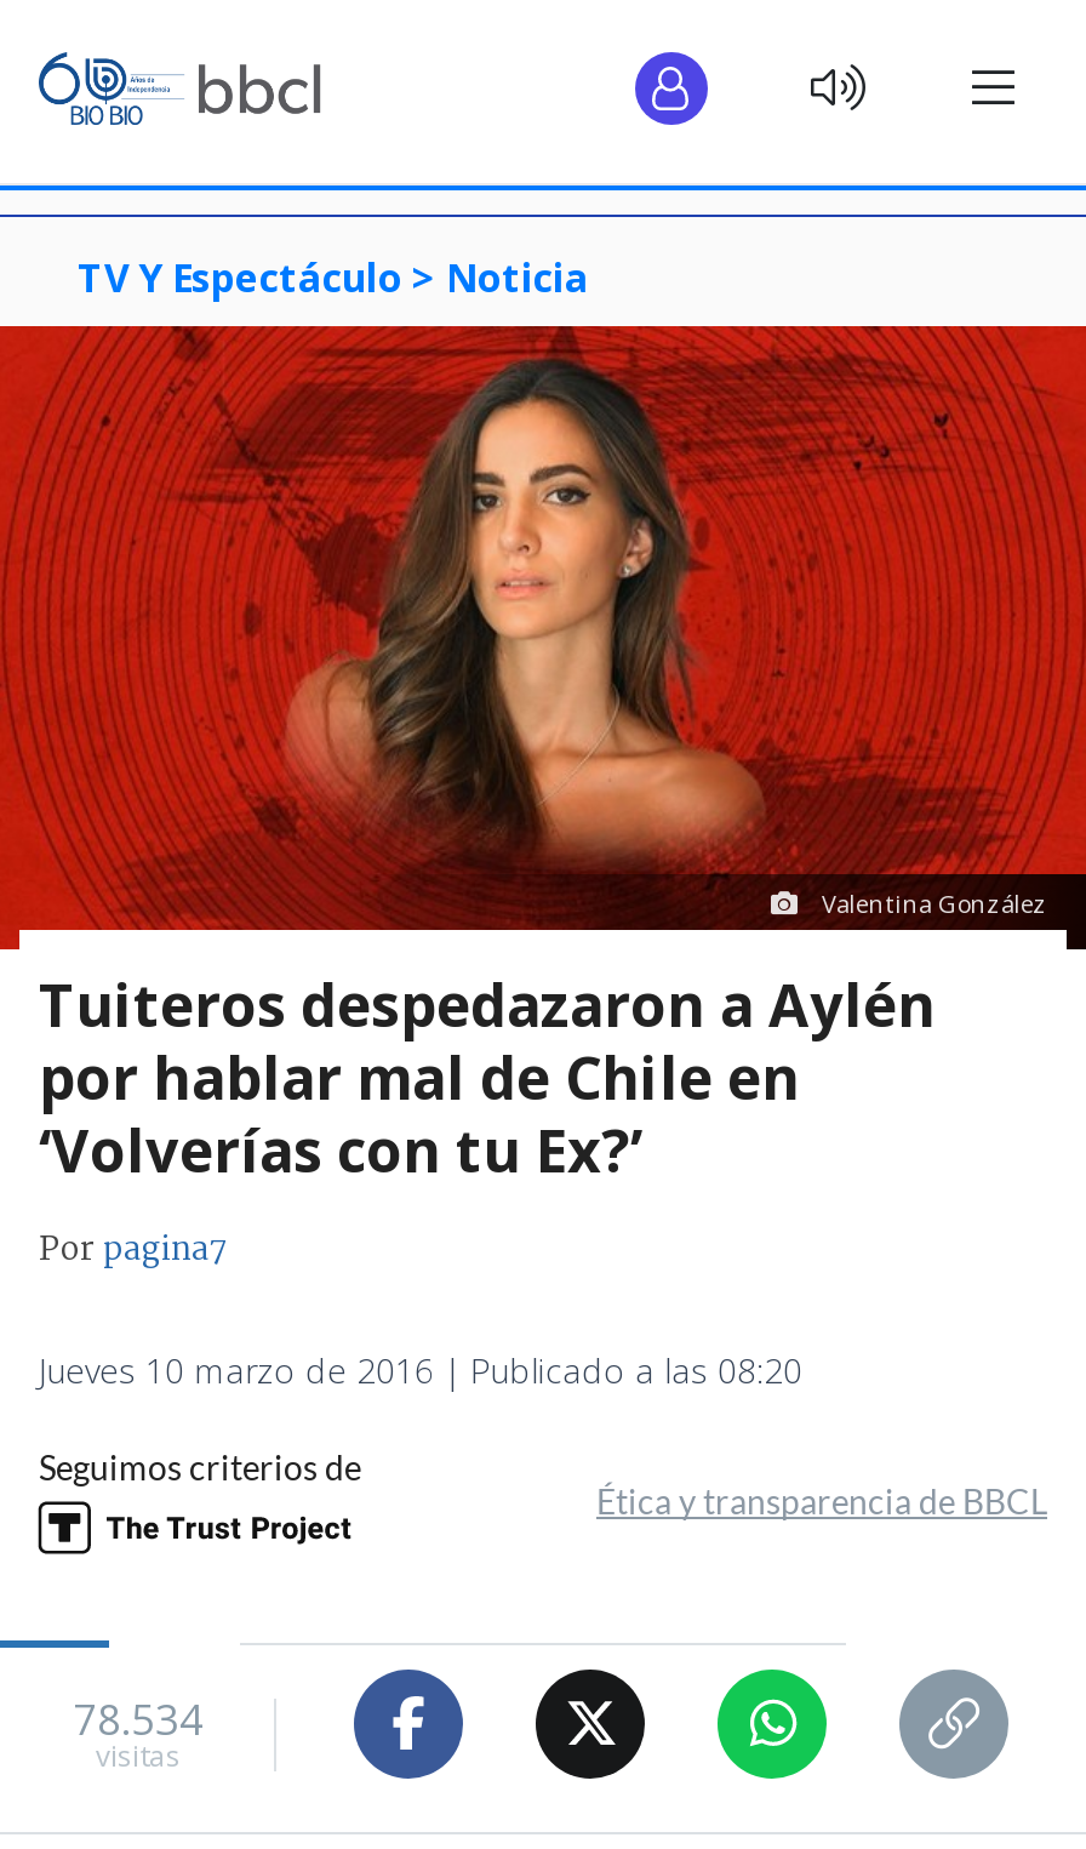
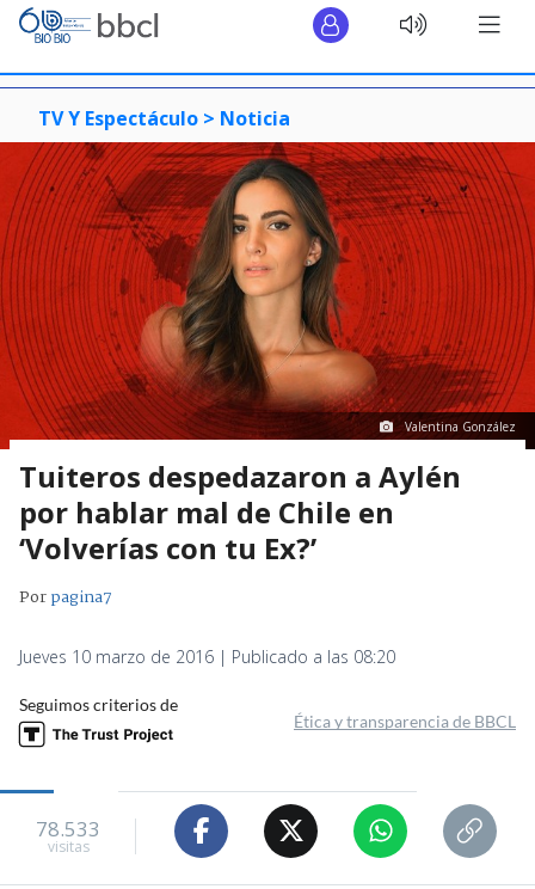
- 78.534
+ 78.533
